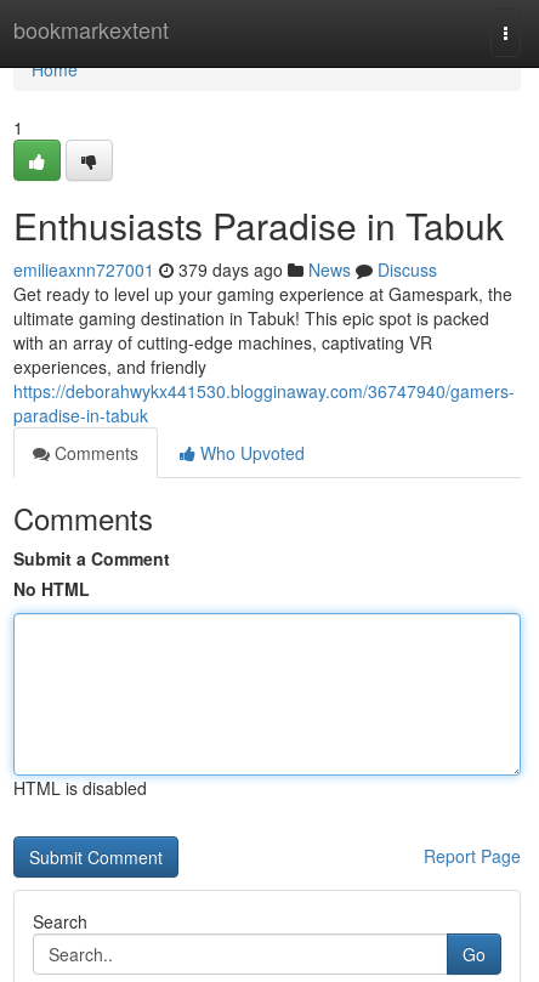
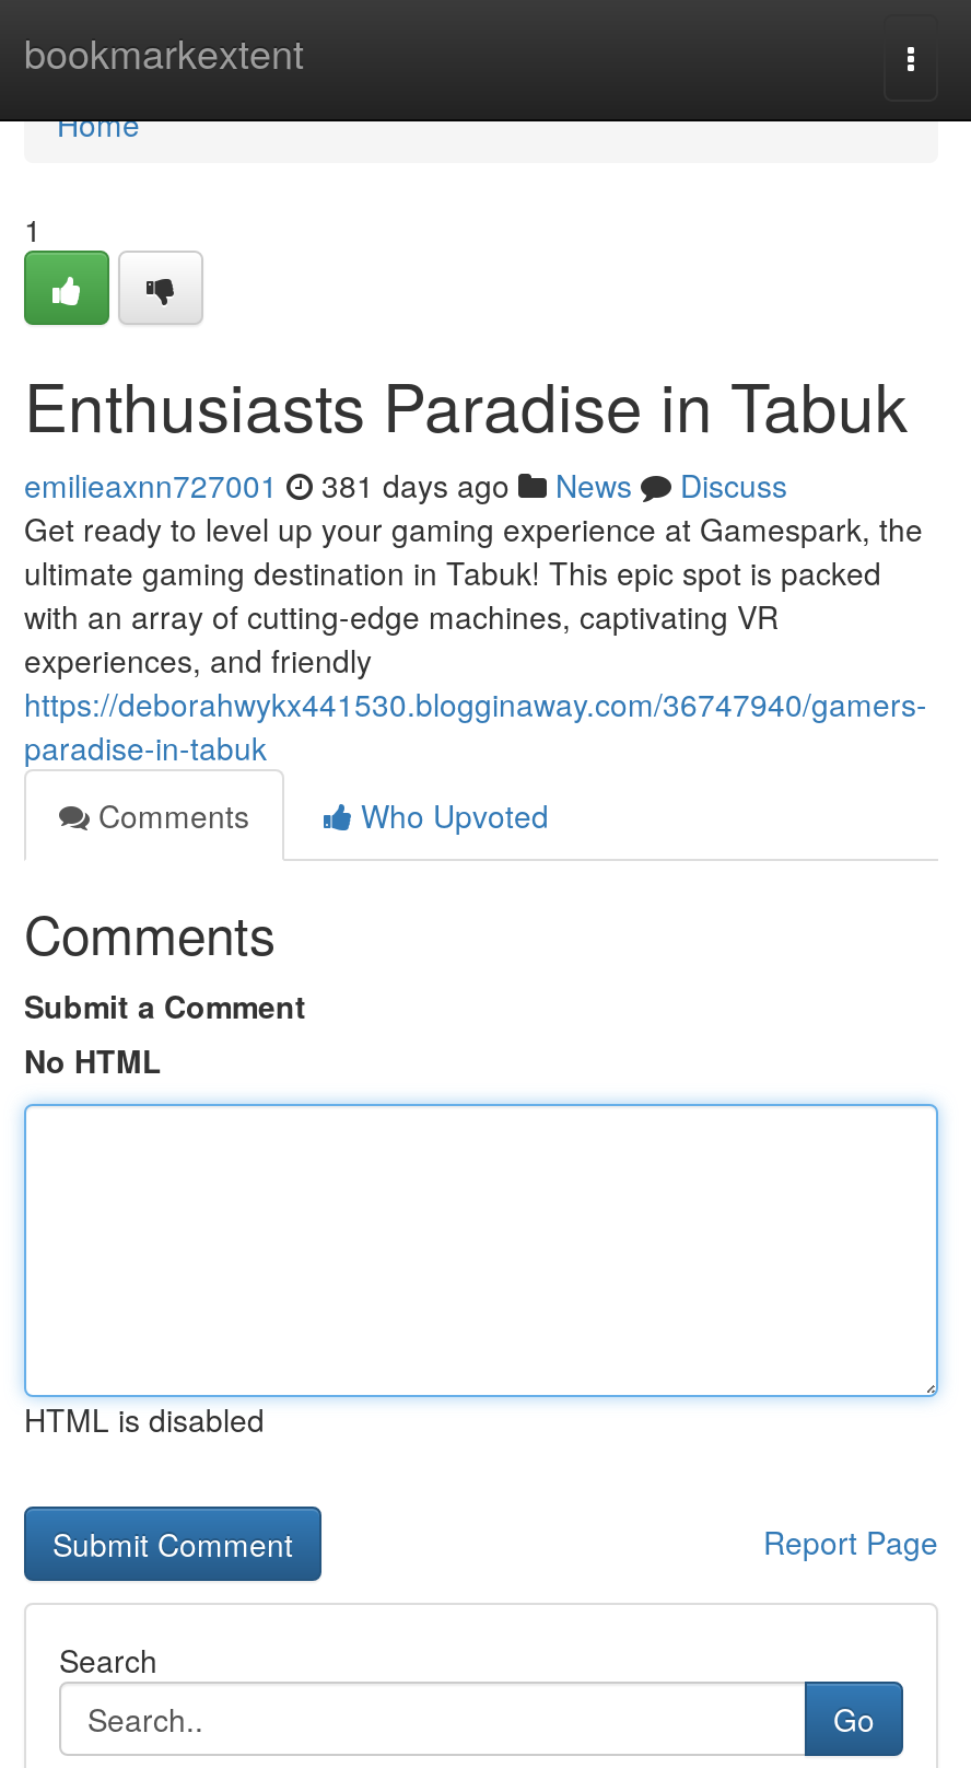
- emilieaxnn727001 379 days ago News Discuss
+ emilieaxnn727001 381 days ago News Discuss
